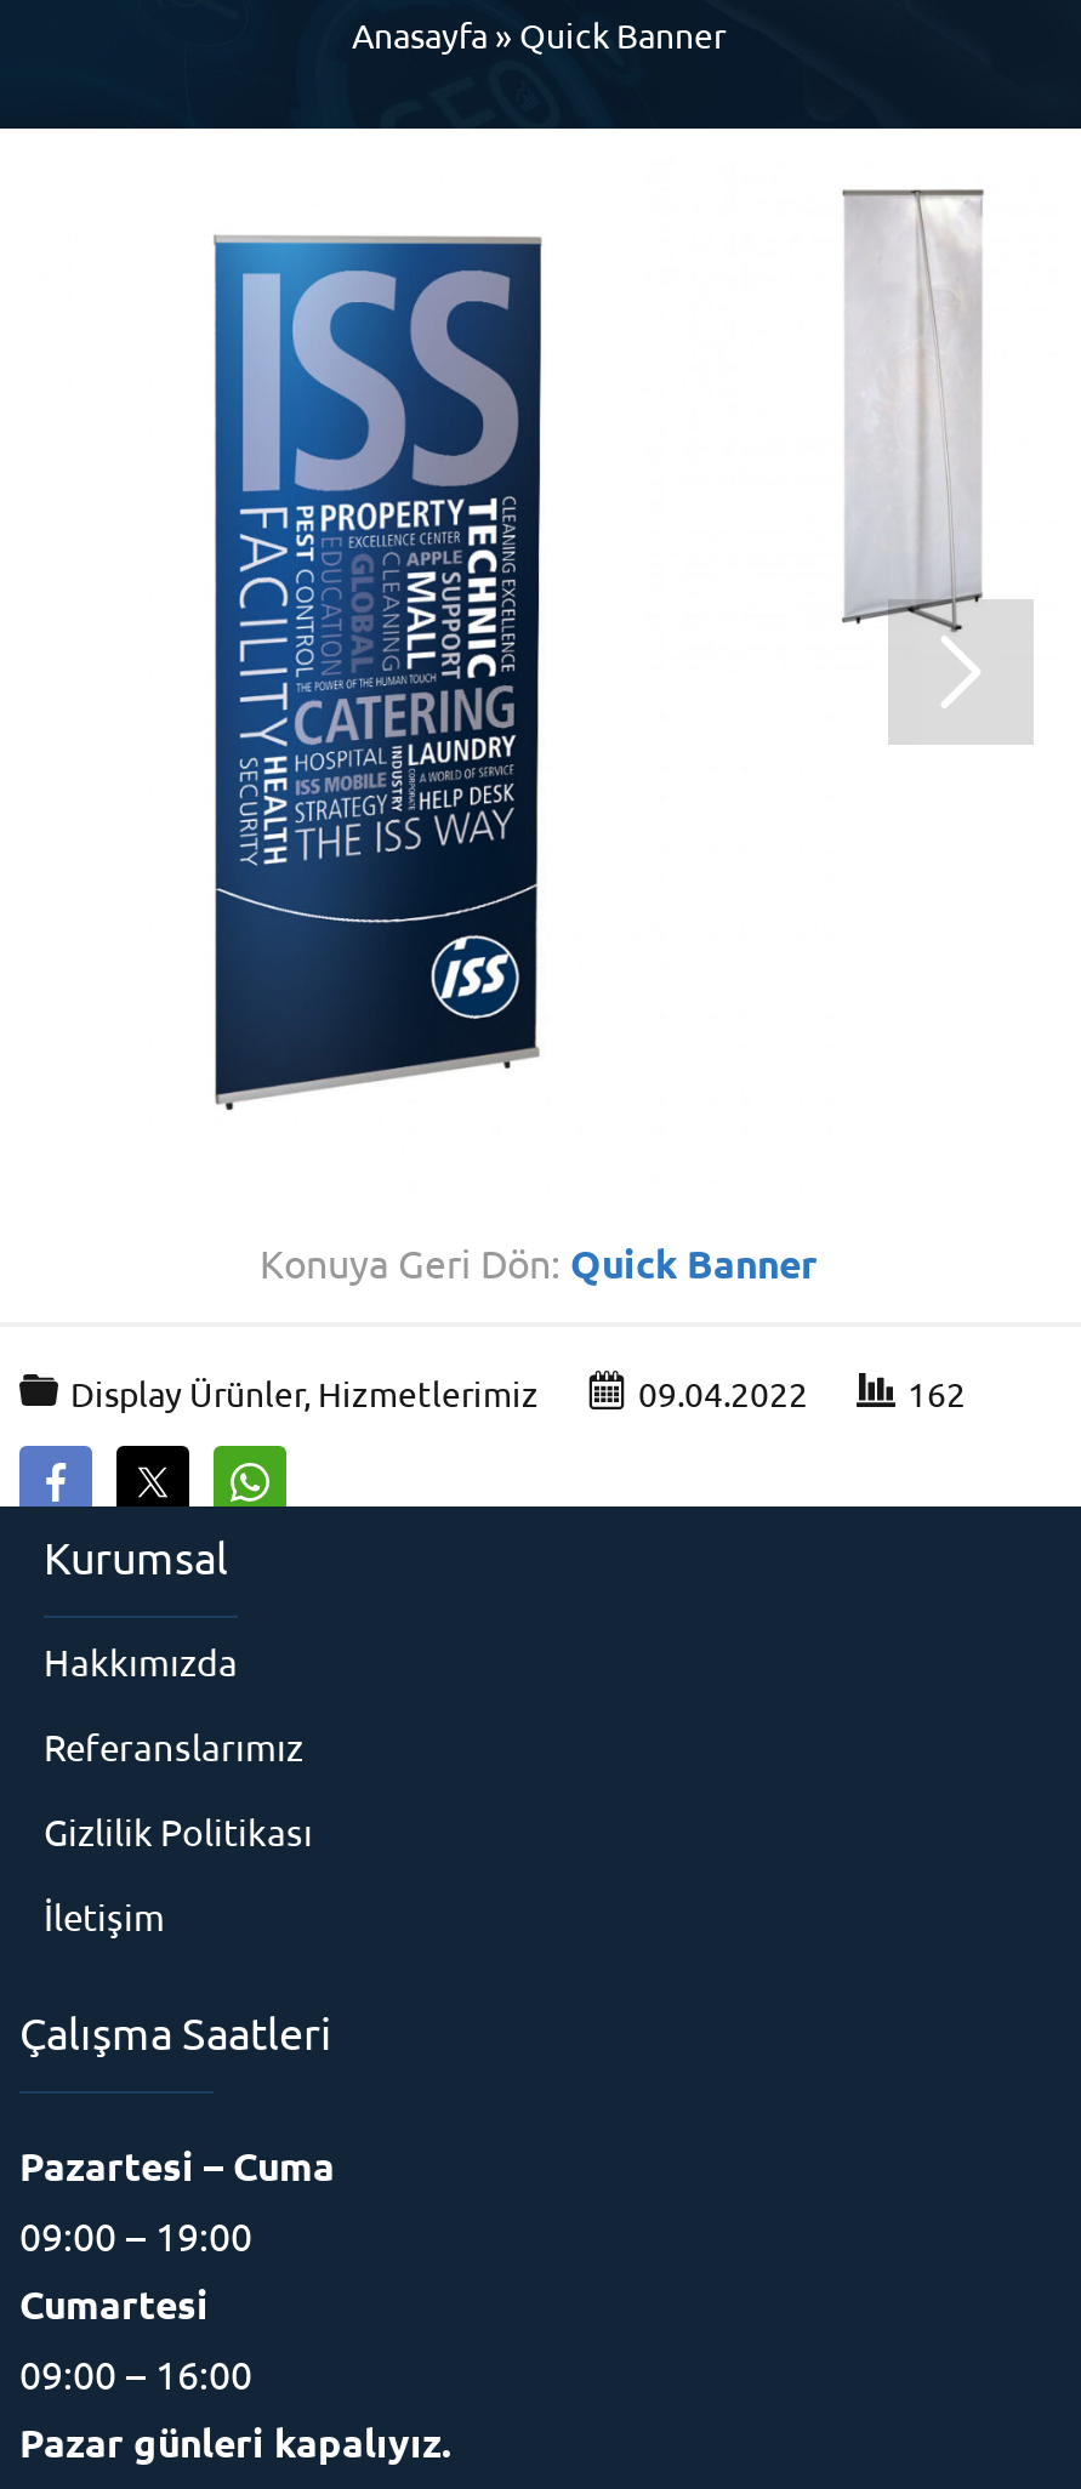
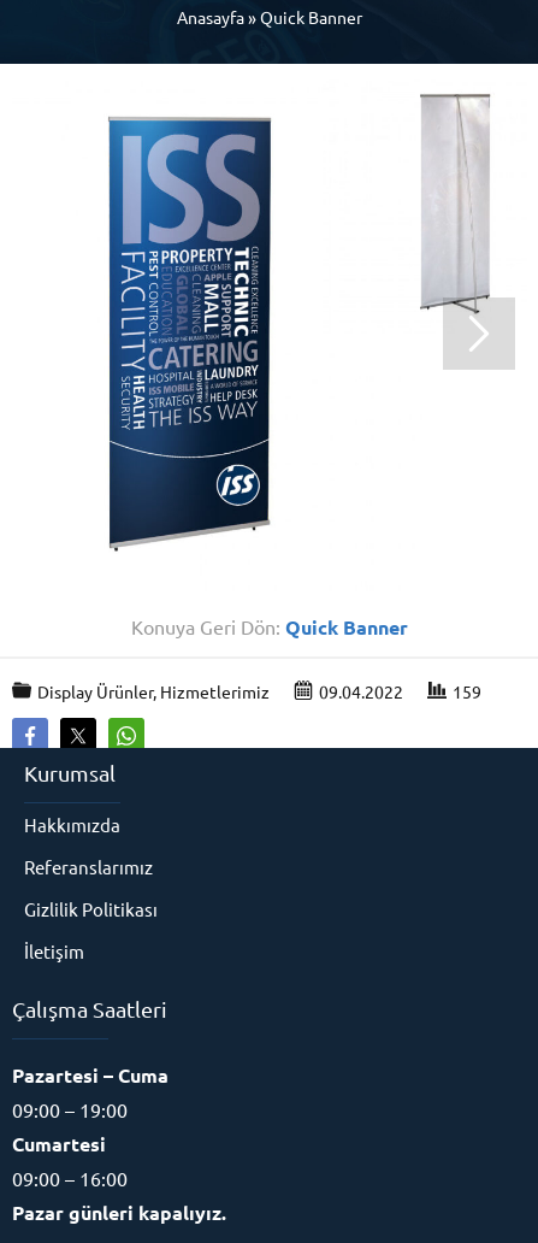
- 162
+ 159
